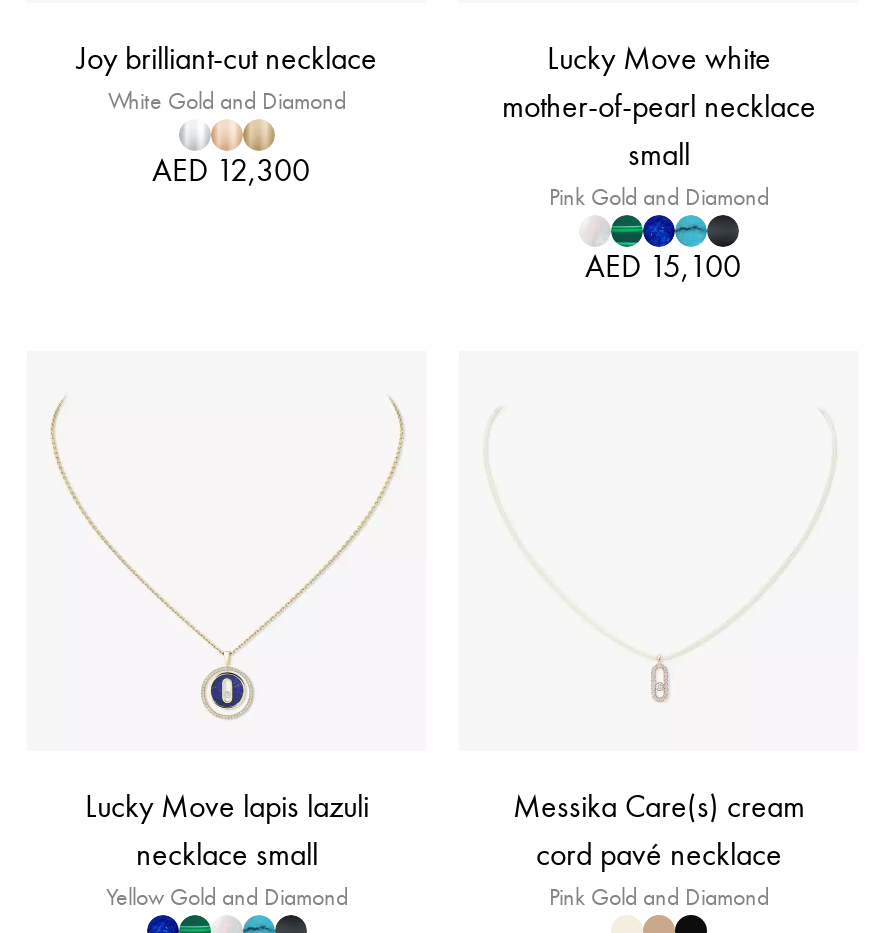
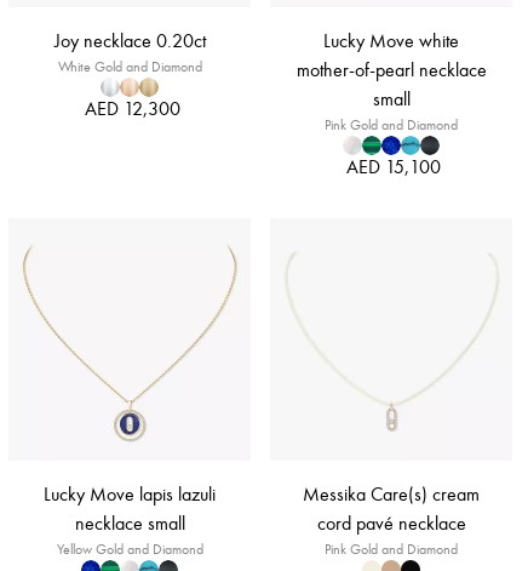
- Joy brilliant-cut necklace
+ Joy necklace 0.20ct
